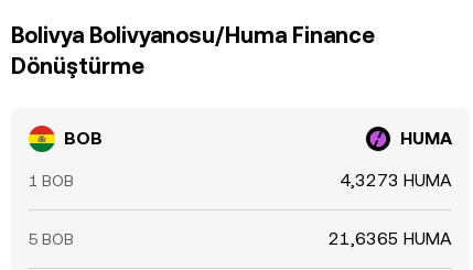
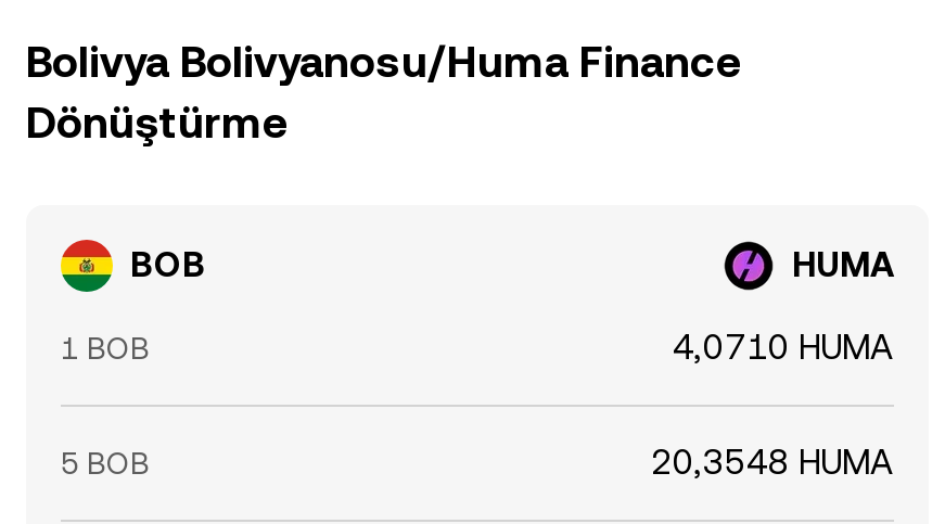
- 4,3273 HUMA
+ 4,0710 HUMA

- 21,6365 HUMA
+ 20,3548 HUMA
